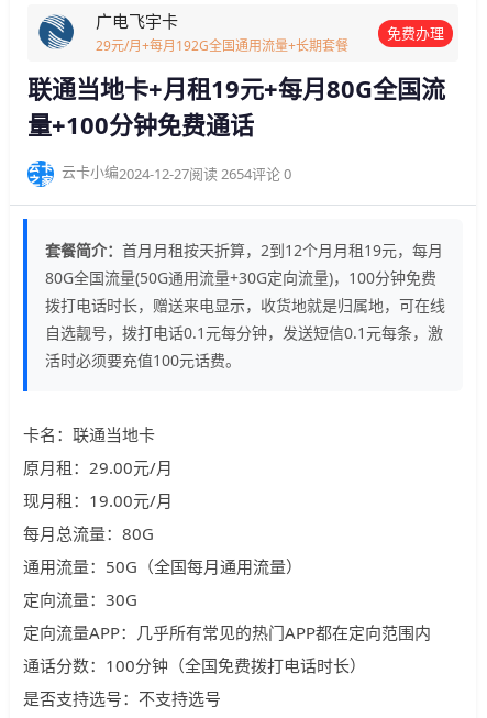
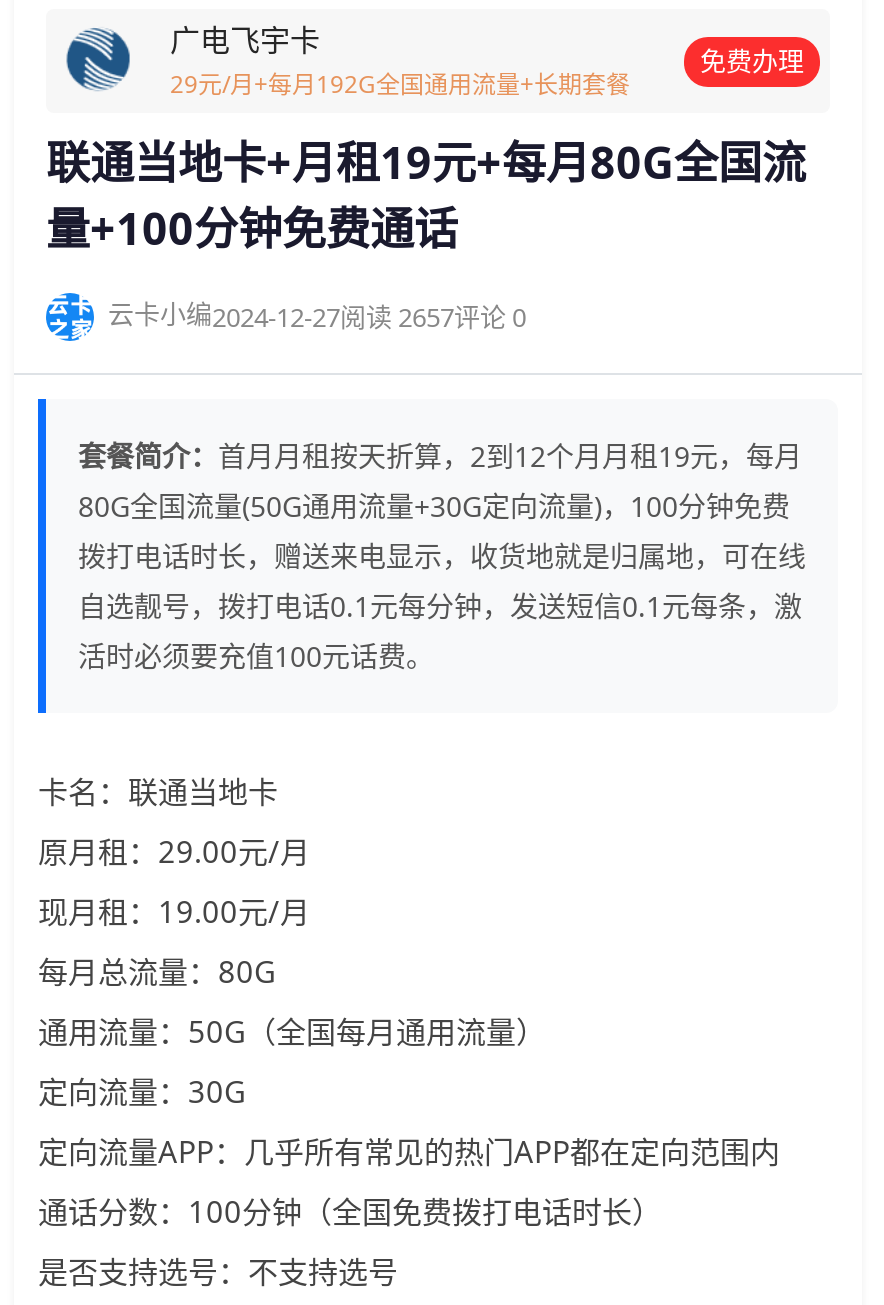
- 云卡小编2024-12-27阅读 2654评论 0
+ 云卡小编2024-12-27阅读 2657评论 0
